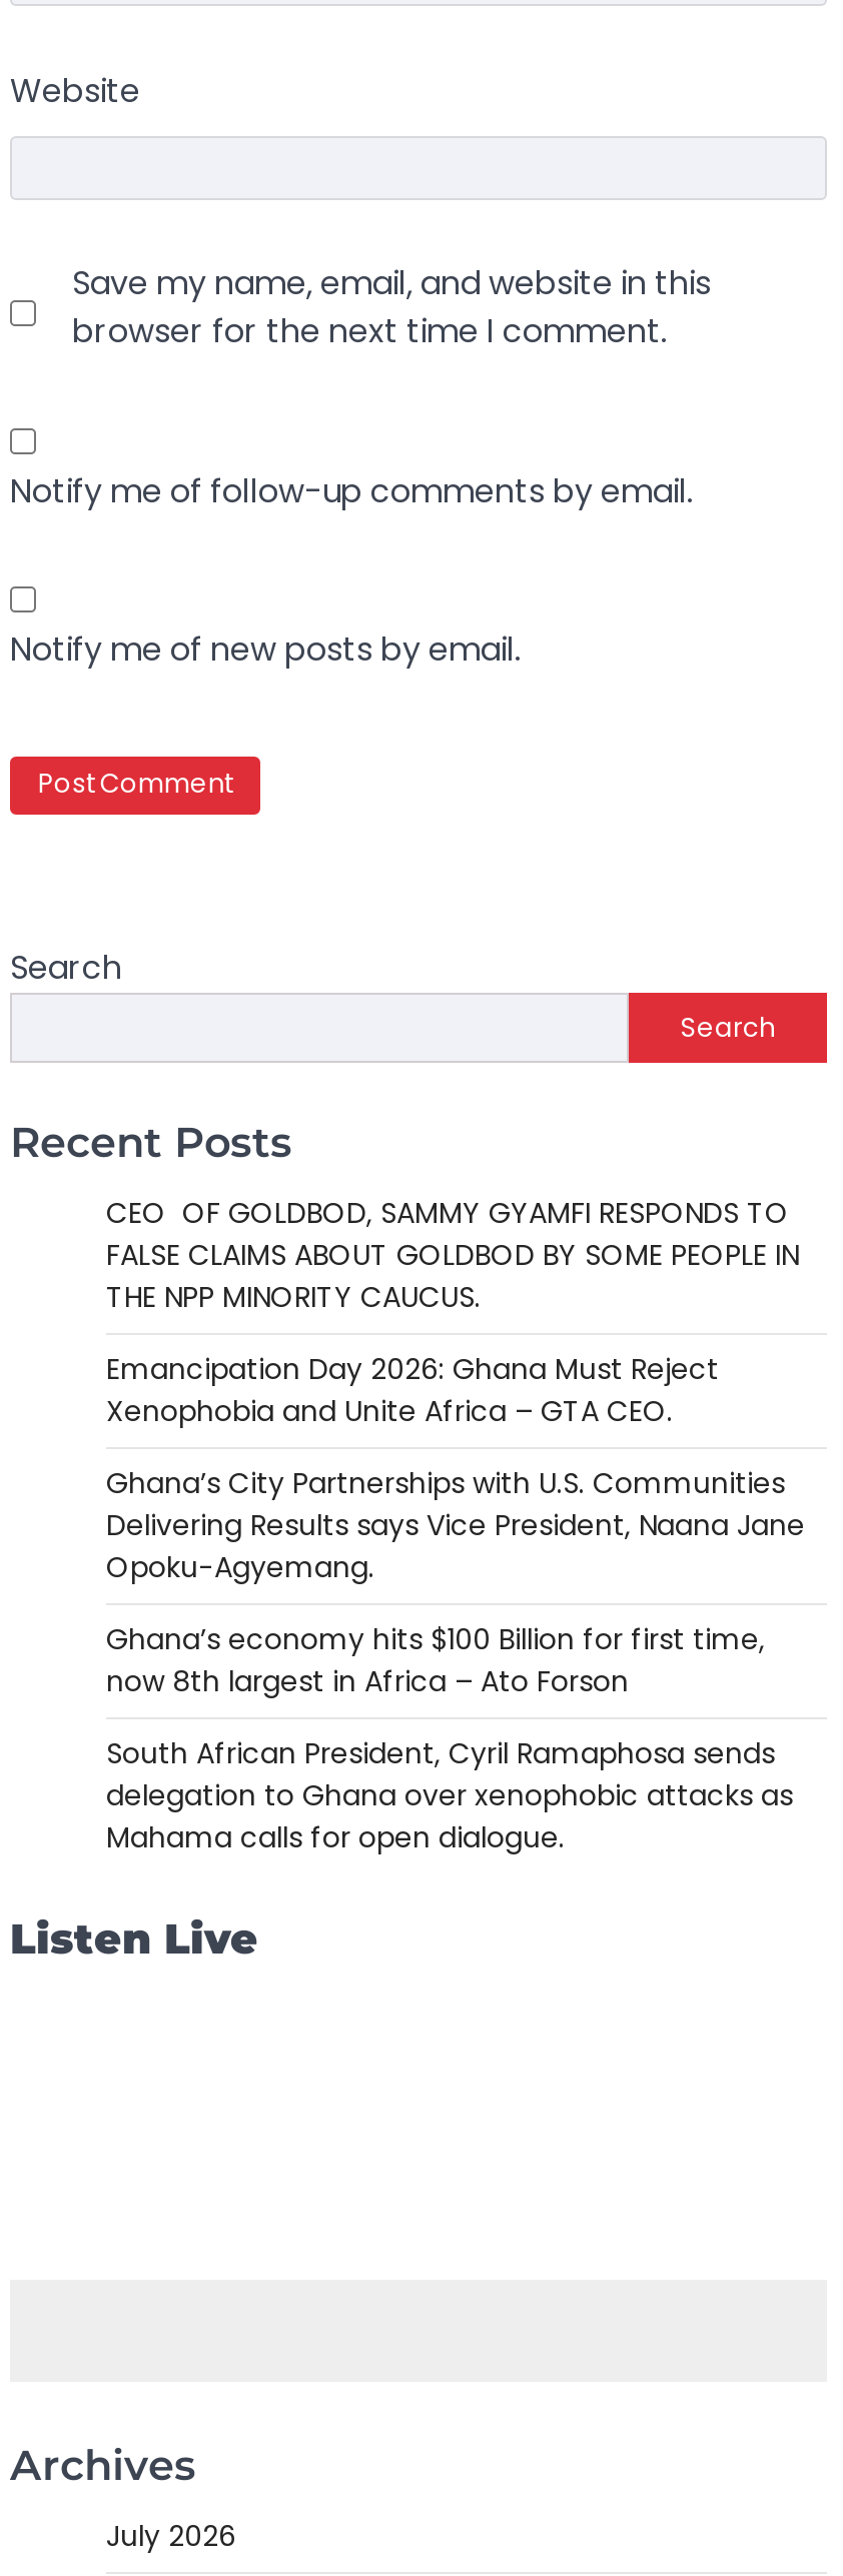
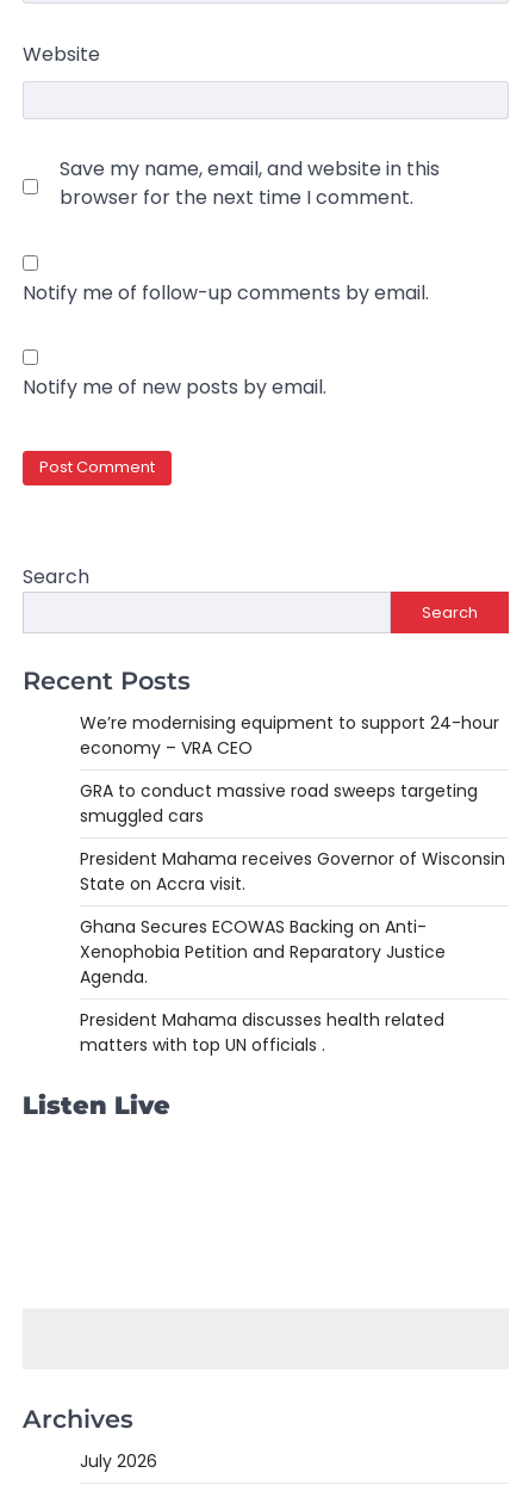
- CEO OF GOLDBOD, SAMMY GYAMFI RESPONDS TO
- FALSE CLAIMS ABOUT GOLDBOD BY SOME PEOPLE IN
- THE NPP MINORITY CAUCUS.
+ We’re modernising equipment to support 24-hour
+ economy – VRA CEO

- Emancipation Day 2026: Ghana Must Reject
- Xenophobia and Unite Africa – GTA CEO.
+ GRA to conduct massive road sweeps targeting
+ smuggled cars

- Ghana’s City Partnerships with U.S. Communities
- Delivering Results says Vice President, Naana Jane
- Opoku-Agyemang.
+ President Mahama receives Governor of Wisconsin
+ State on Accra visit.

- Ghana’s economy hits $100 Billion for first time,
- now 8th largest in Africa – Ato Forson
+ Ghana Secures ECOWAS Backing on Anti-
+ Xenophobia Petition and Reparatory Justice
+ Agenda.

- South African President, Cyril Ramaphosa sends
- delegation to Ghana over xenophobic attacks as
- Mahama calls for open dialogue.
+ President Mahama discusses health related
+ matters with top UN officials .
